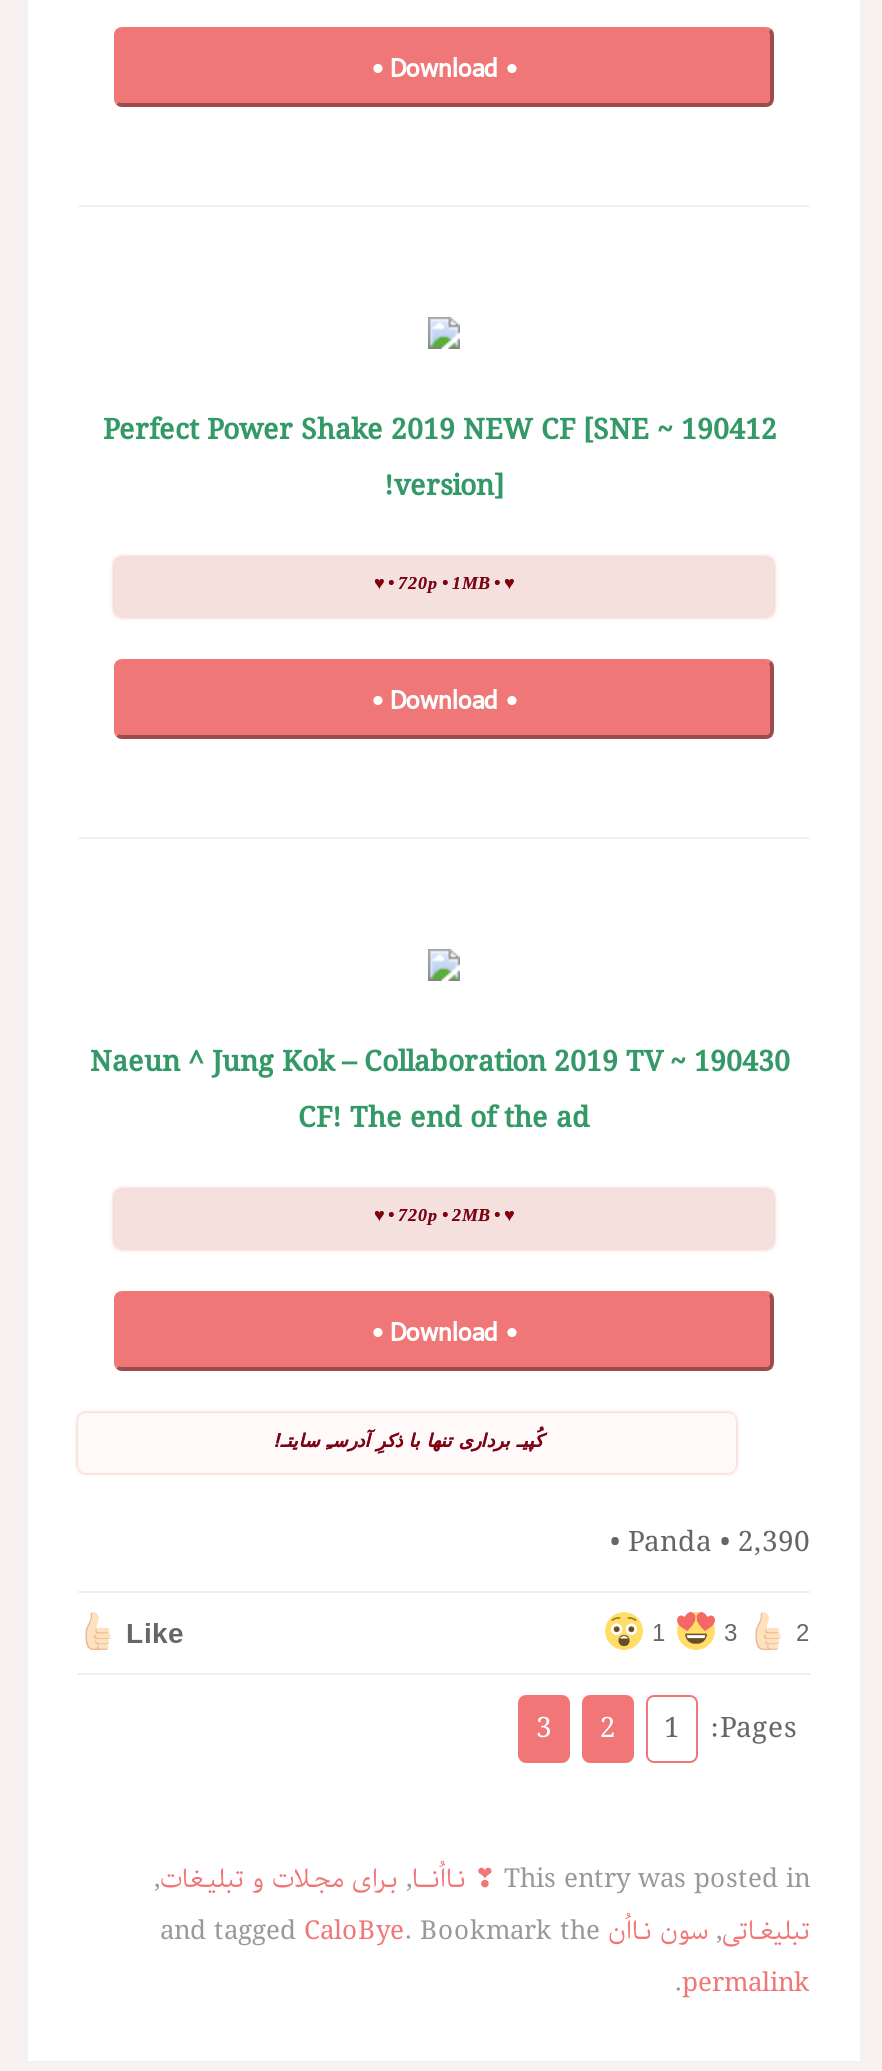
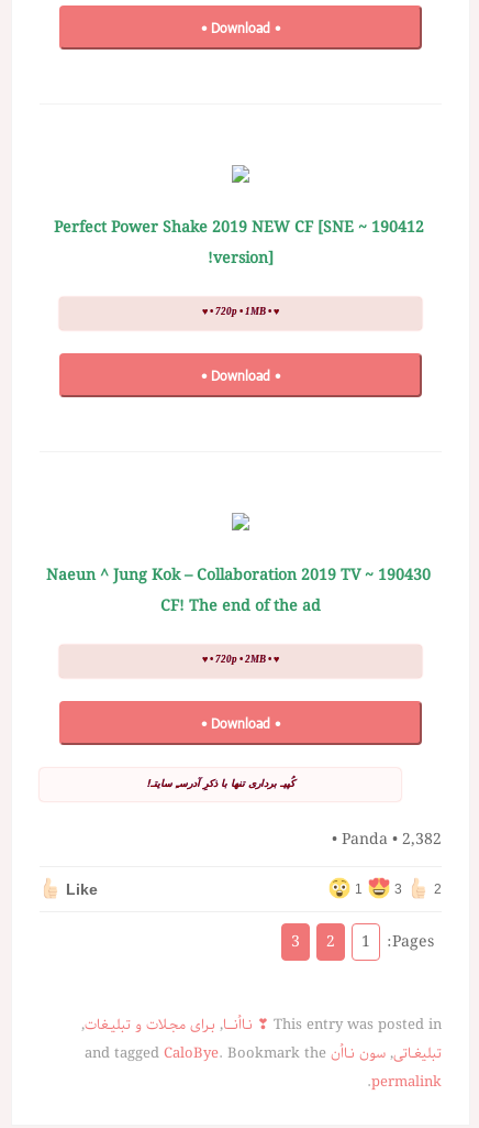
- 2,390
+ 2,382
